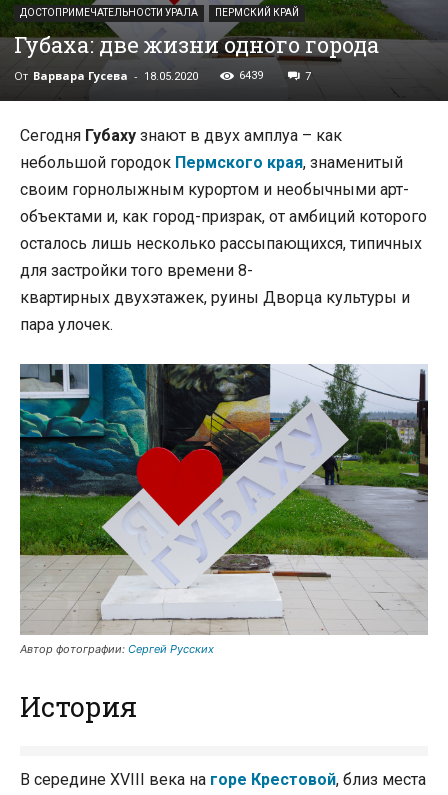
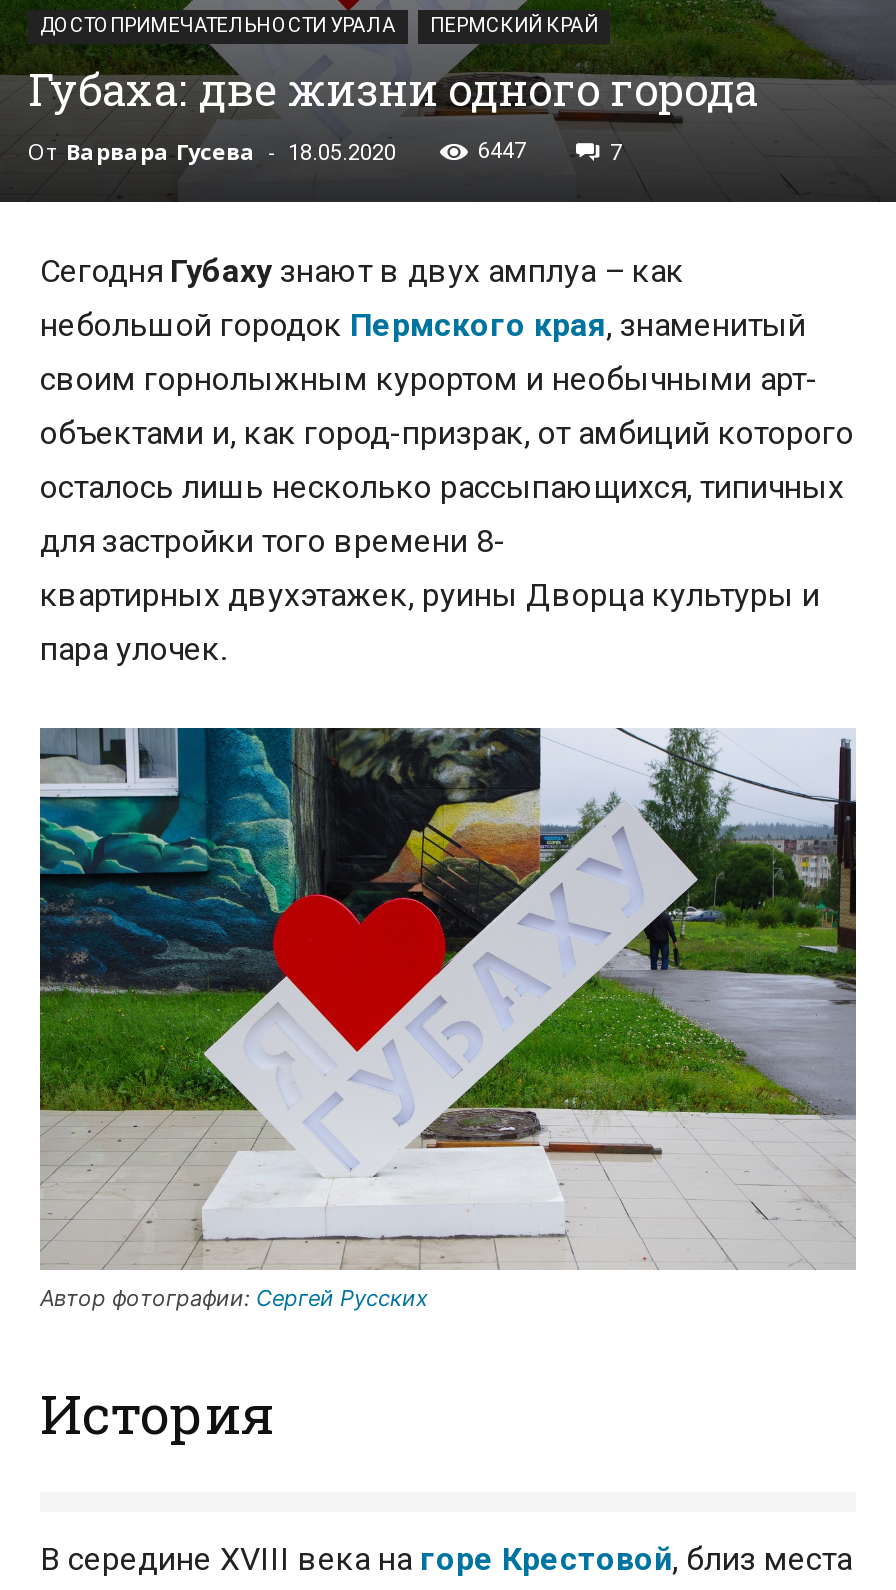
- 6439
+ 6447
